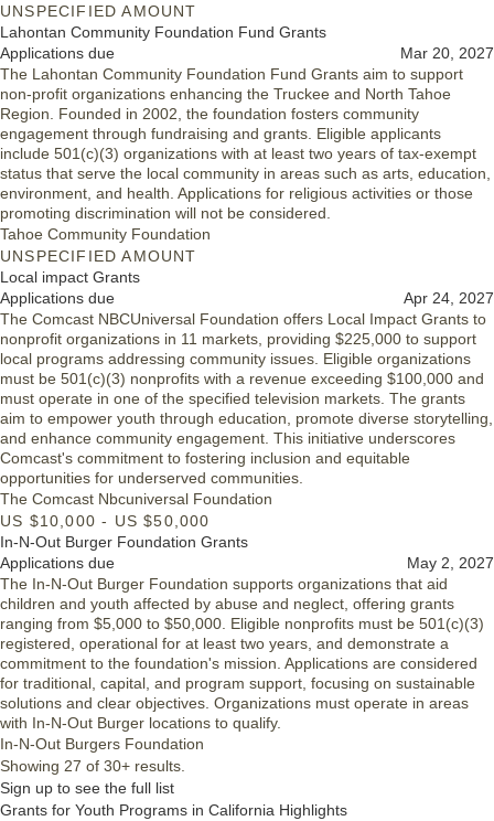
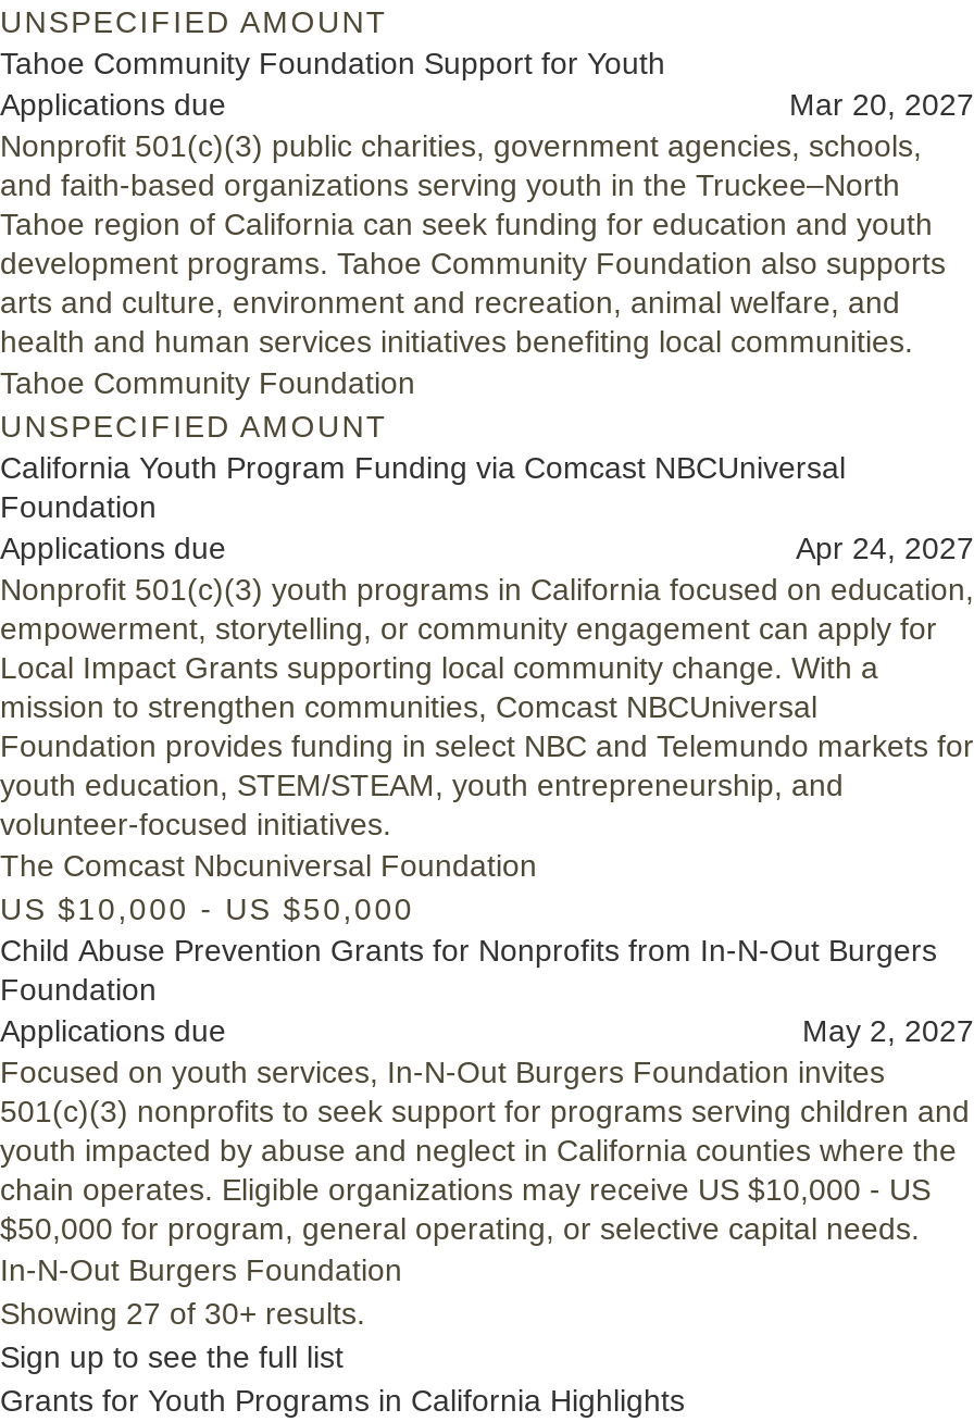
- Lahontan Community Foundation Fund Grants
+ Tahoe Community Foundation Support for Youth

- The Lahontan Community Foundation Fund Grants aim to support
- non-profit organizations enhancing the Truckee and North Tahoe
- Region. Founded in 2002, the foundation fosters community
- engagement through fundraising and grants. Eligible applicants
- include 501(c)(3) organizations with at least two years of tax-exempt
- status that serve the local community in areas such as arts, education,
- environment, and health. Applications for religious activities or those
- promoting discrimination will not be considered.
+ Nonprofit 501(c)(3) public charities, government agencies, schools,
+ and faith-based organizations serving youth in the Truckee–North
+ Tahoe region of California can seek funding for education and youth
+ development programs. Tahoe Community Foundation also supports
+ arts and culture, environment and recreation, animal welfare, and
+ health and human services initiatives benefiting local communities.

- Local impact Grants
+ California Youth Program Funding via Comcast NBCUniversal
+ Foundation

- The Comcast NBCUniversal Foundation offers Local Impact Grants to
- nonprofit organizations in 11 markets, providing $225,000 to support
- local programs addressing community issues. Eligible organizations
- must be 501(c)(3) nonprofits with a revenue exceeding $100,000 and
- must operate in one of the specified television markets. The grants
- aim to empower youth through education, promote diverse storytelling,
- and enhance community engagement. This initiative underscores
- Comcast's commitment to fostering inclusion and equitable
- opportunities for underserved communities.
+ Nonprofit 501(c)(3) youth programs in California focused on education,
+ empowerment, storytelling, or community engagement can apply for
+ Local Impact Grants supporting local community change. With a
+ mission to strengthen communities, Comcast NBCUniversal
+ Foundation provides funding in select NBC and Telemundo markets for
+ youth education, STEM/STEAM, youth entrepreneurship, and
+ volunteer-focused initiatives.

- In-N-Out Burger Foundation Grants
+ Child Abuse Prevention Grants for Nonprofits from In-N-Out Burgers
+ Foundation

- The In-N-Out Burger Foundation supports organizations that aid
- children and youth affected by abuse and neglect, offering grants
- ranging from $5,000 to $50,000. Eligible nonprofits must be 501(c)(3)
- registered, operational for at least two years, and demonstrate a
- commitment to the foundation's mission. Applications are considered
- for traditional, capital, and program support, focusing on sustainable
- solutions and clear objectives. Organizations must operate in areas
- with In-N-Out Burger locations to qualify.
+ Focused on youth services, In-N-Out Burgers Foundation invites
+ 501(c)(3) nonprofits to seek support for programs serving children and
+ youth impacted by abuse and neglect in California counties where the
+ chain operates. Eligible organizations may receive US $10,000 - US
+ $50,000 for program, general operating, or selective capital needs.
